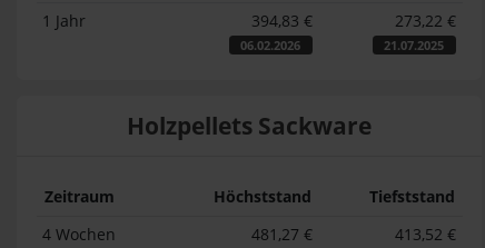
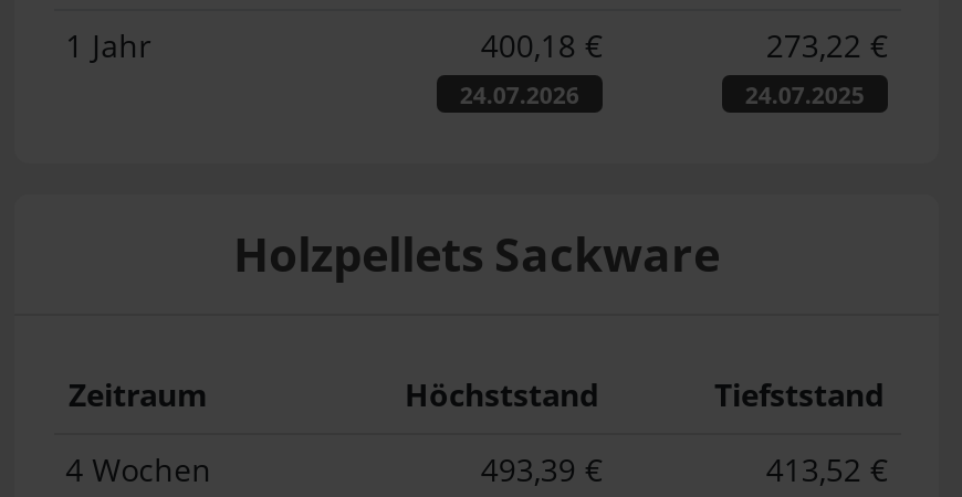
- 394,83 €
+ 400,18 €

- 06.02.2026
+ 24.07.2026

- 21.07.2025
+ 24.07.2025

- 481,27 €
+ 493,39 €
